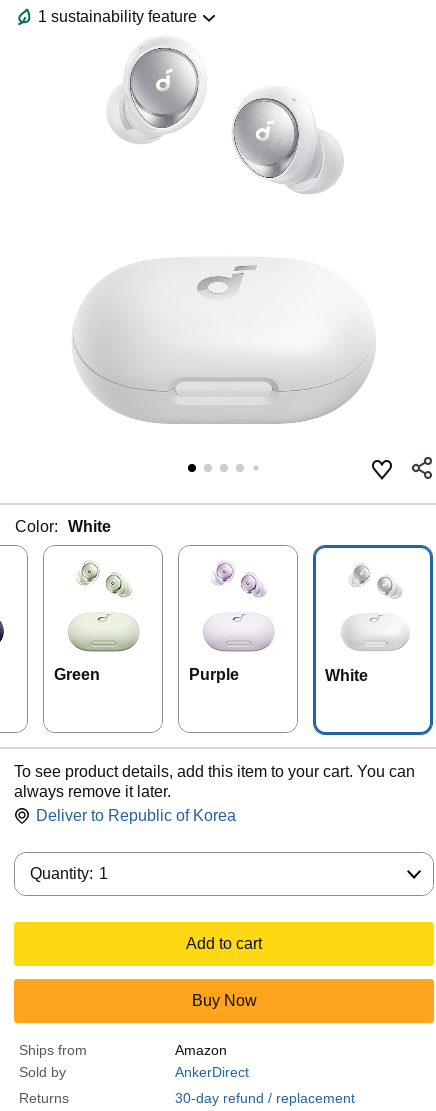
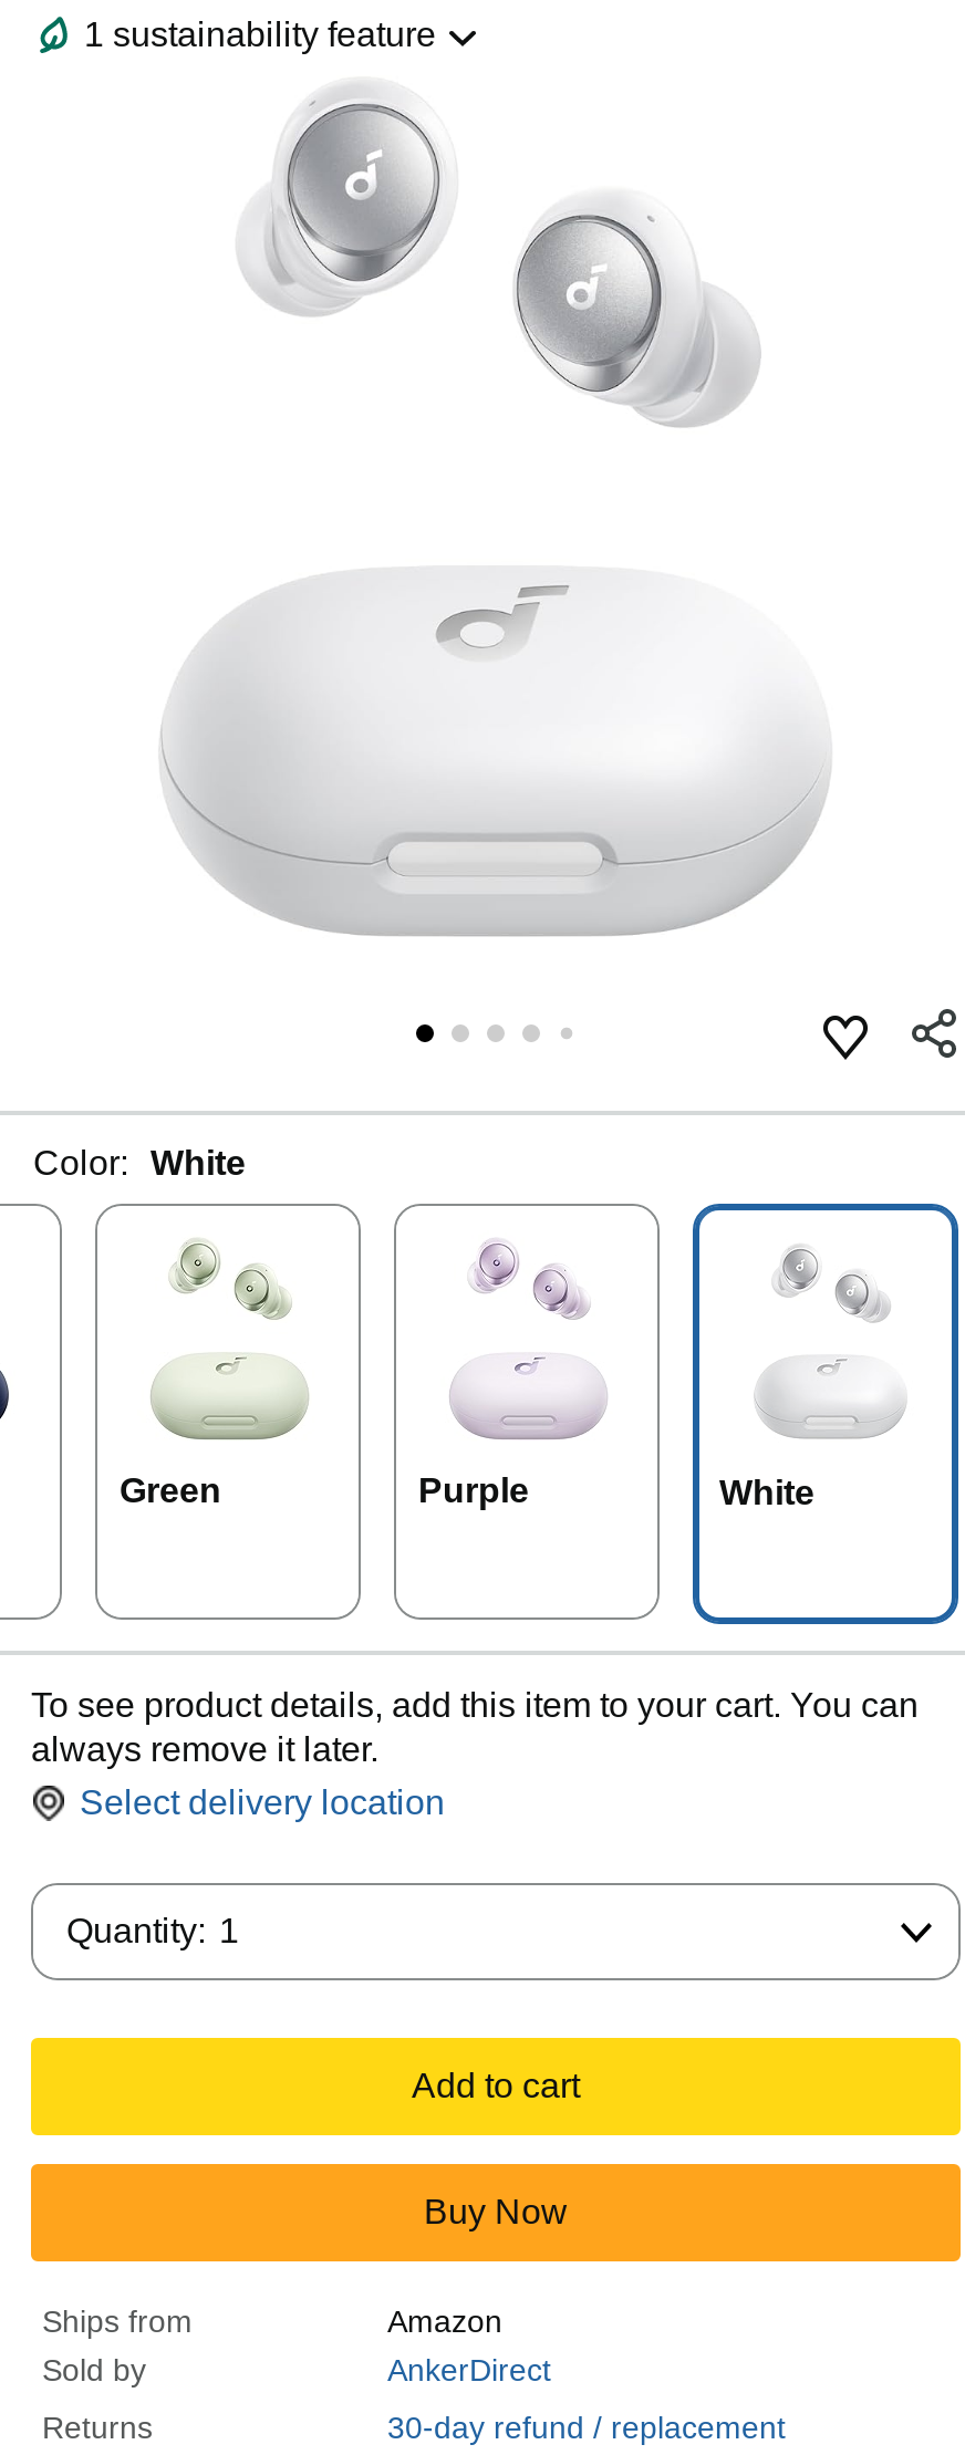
- Deliver to Republic of Korea
+ Select delivery location
